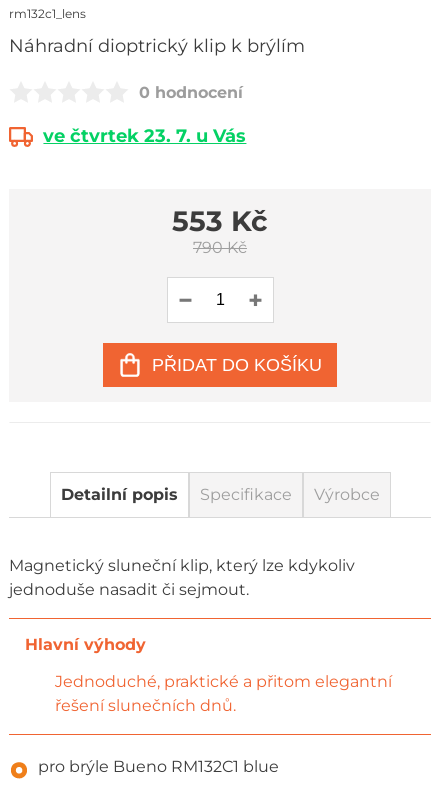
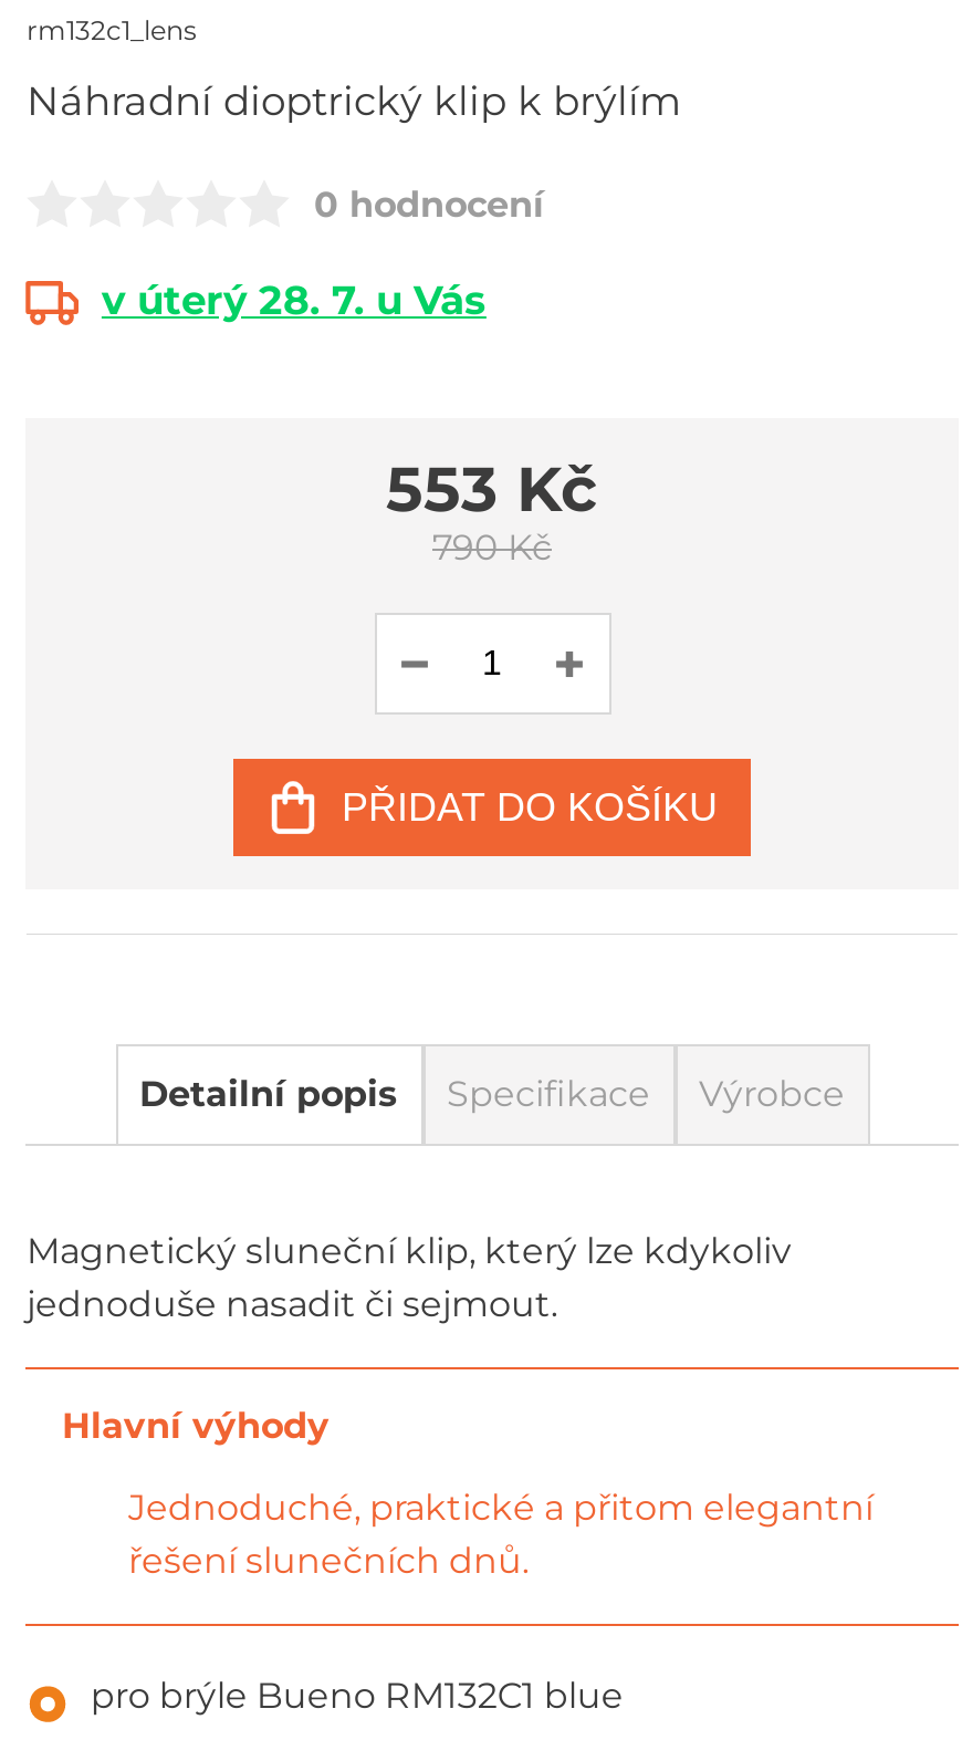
- ve čtvrtek 23. 7. u Vás
+ v úterý 28. 7. u Vás
